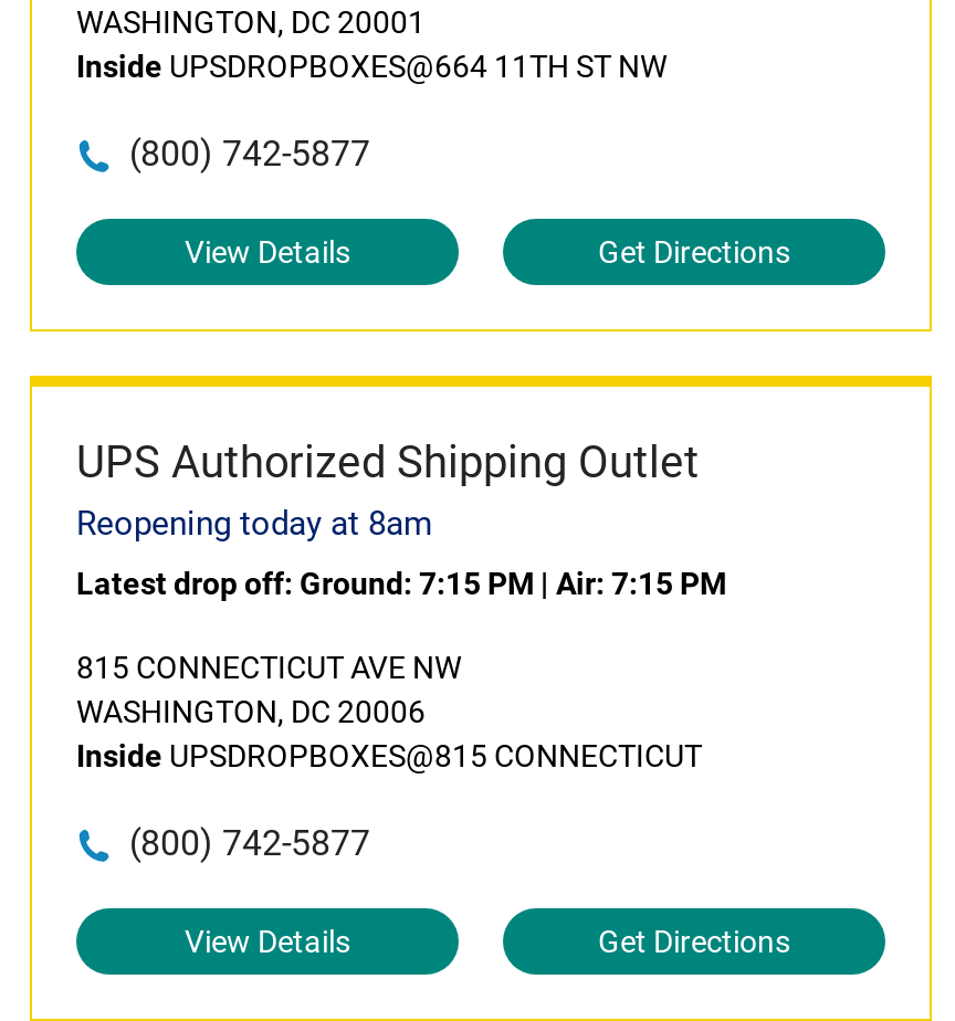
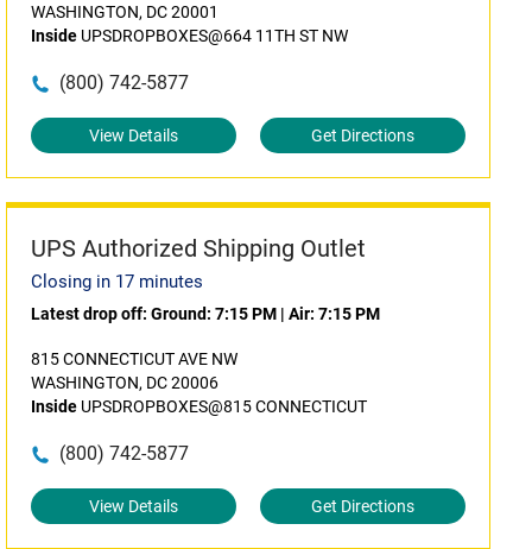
- Reopening today at 8am
+ Closing in 17 minutes
